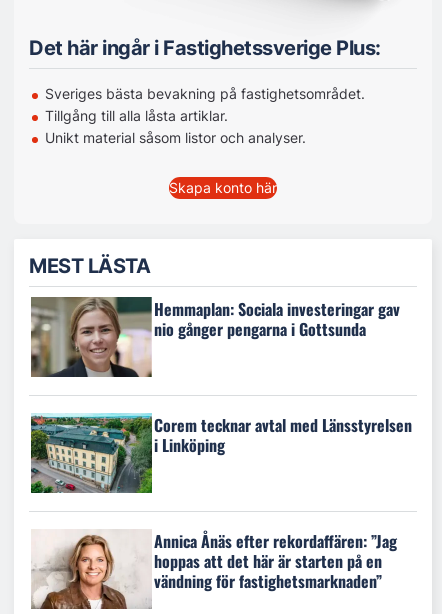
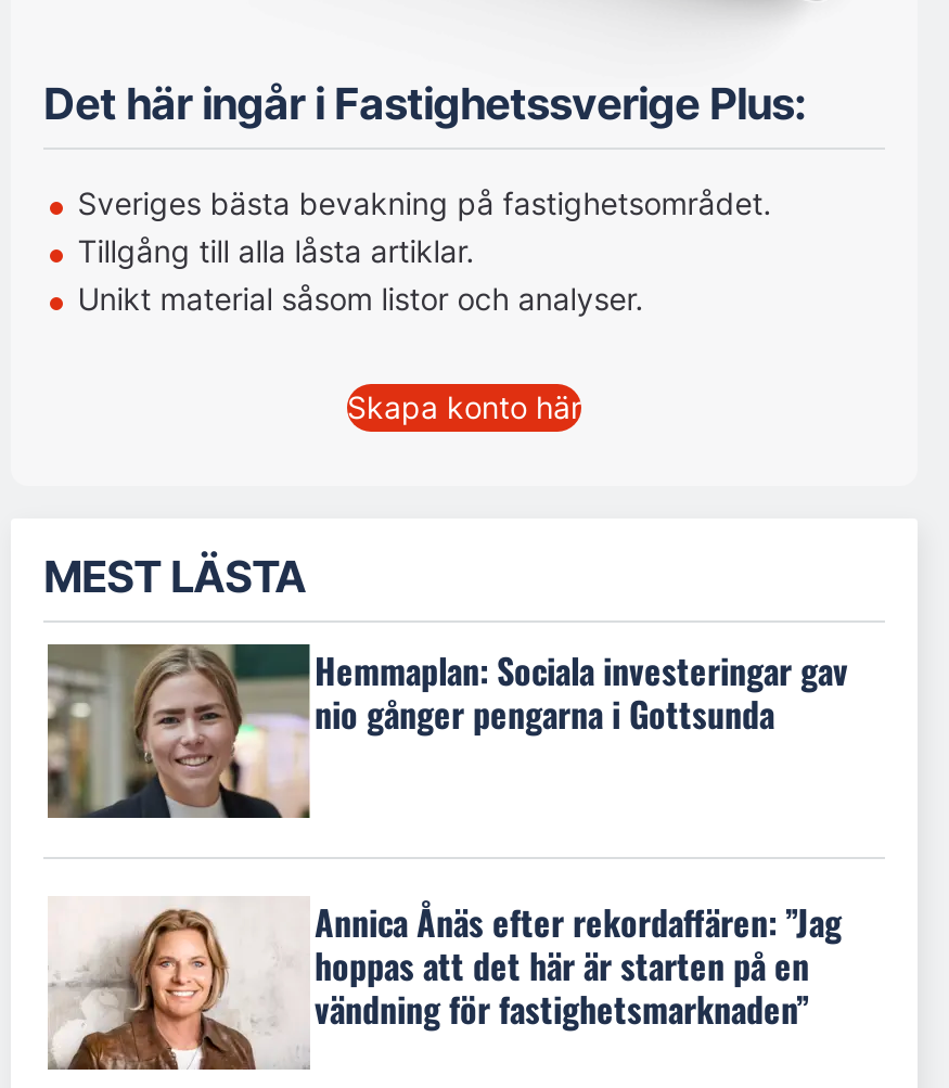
- [image]
- Corem tecknar avtal med Länsstyrelsen
- i Linköping
